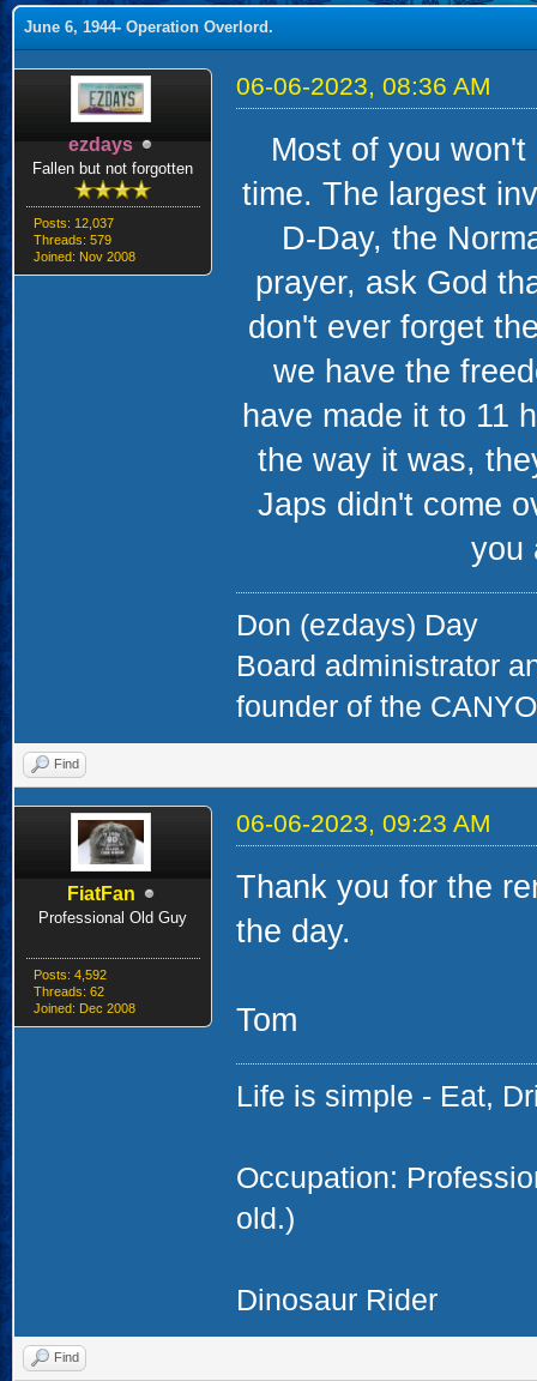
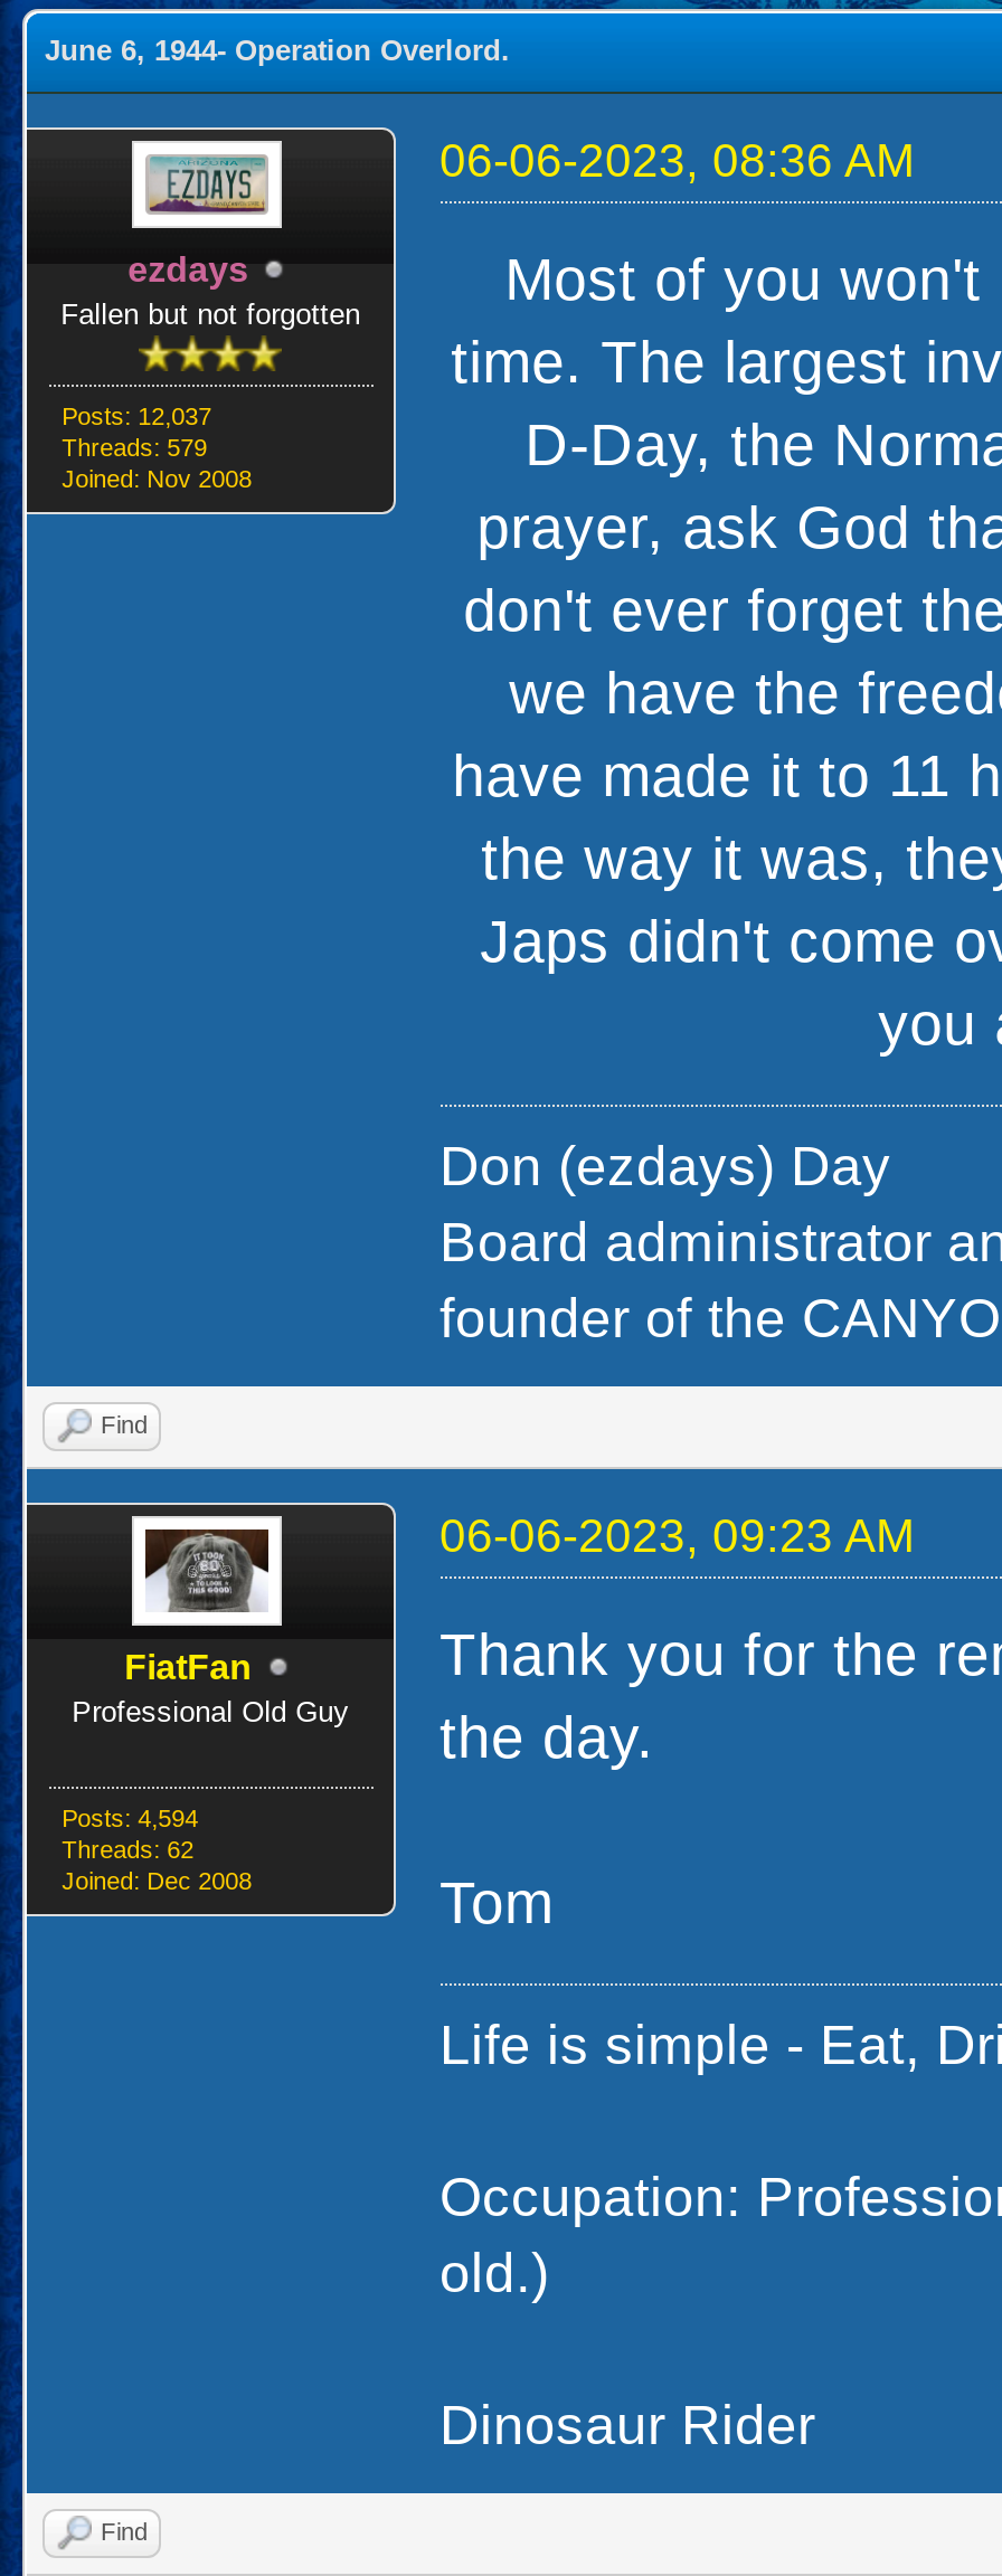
- Posts: 4,592
+ Posts: 4,594
